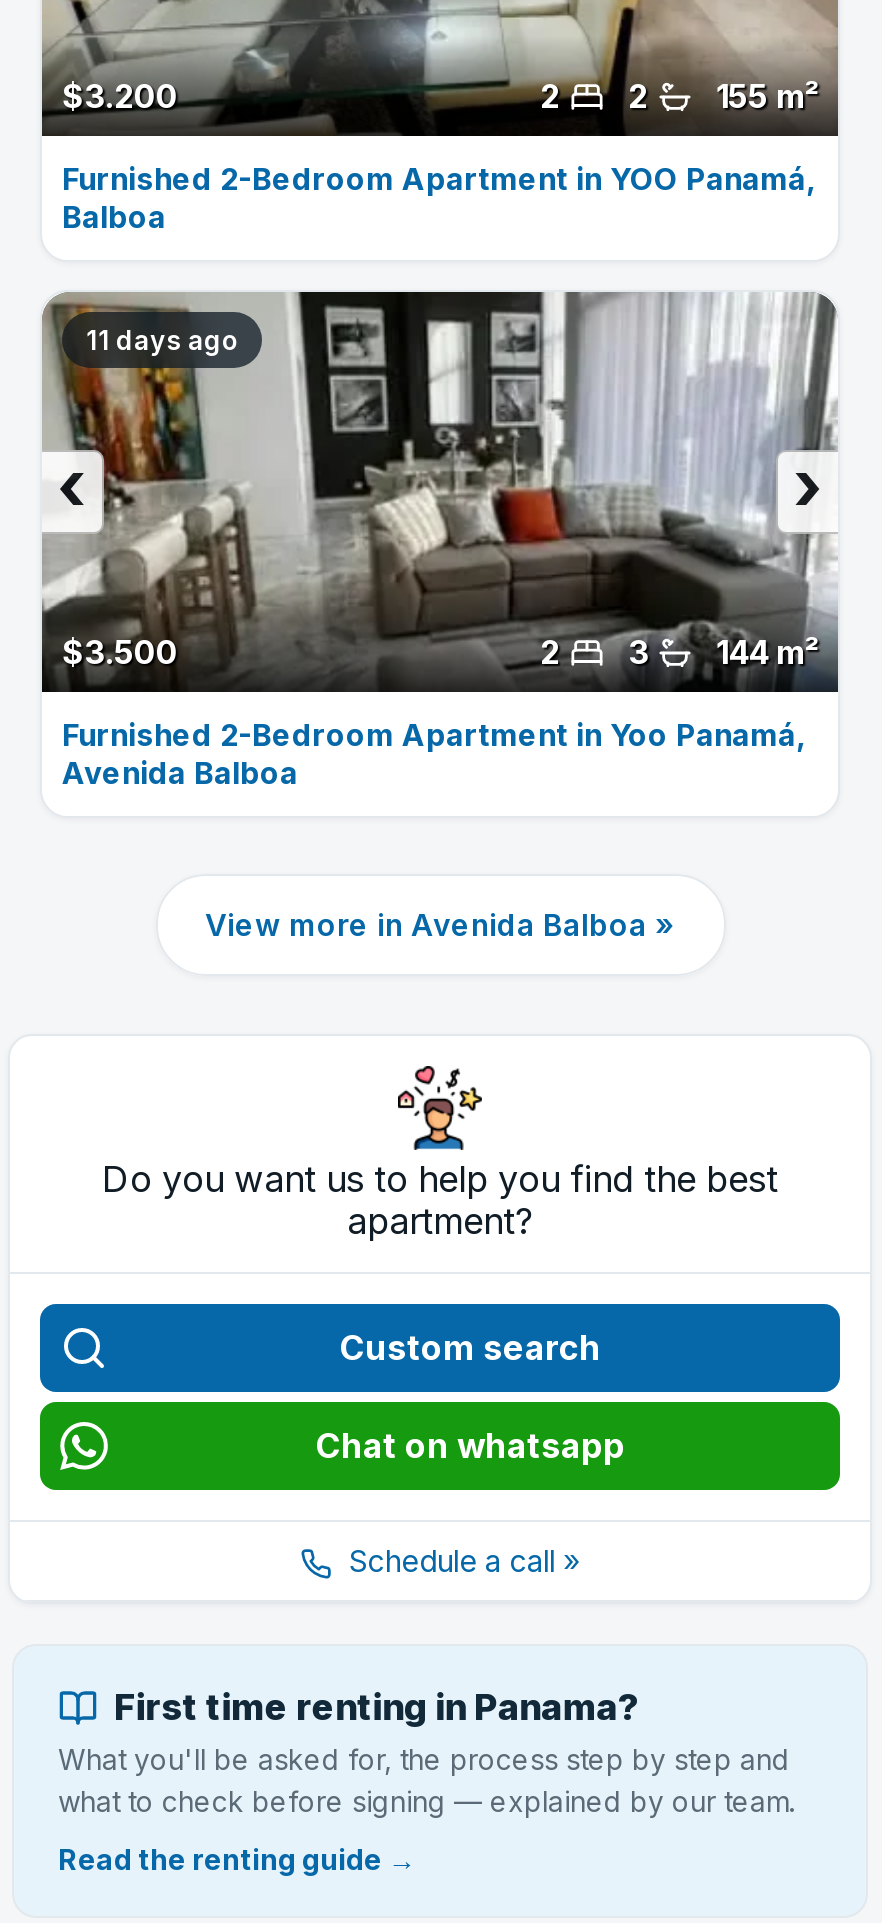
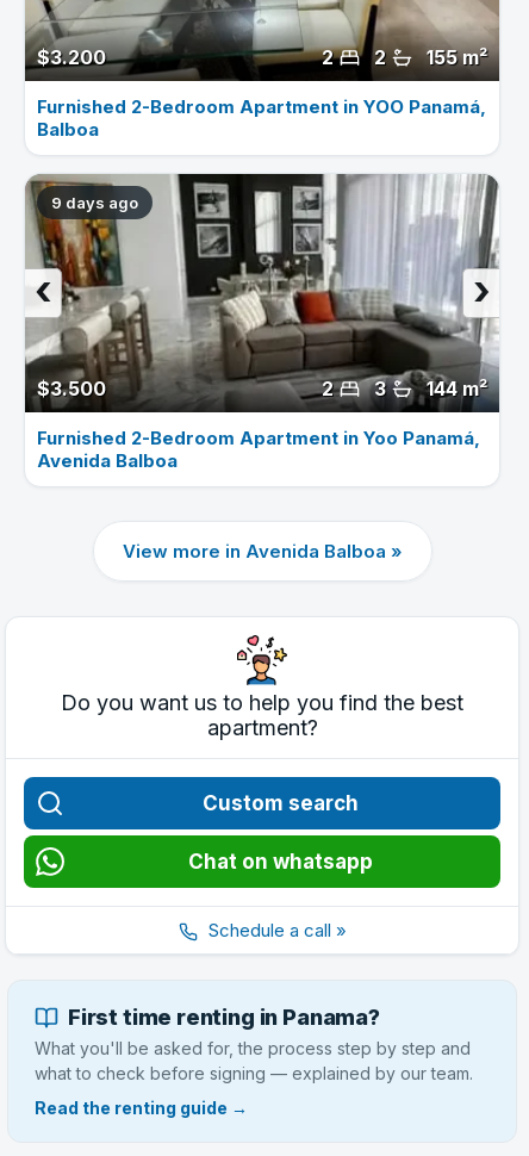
- 11 days ago
+ 9 days ago
